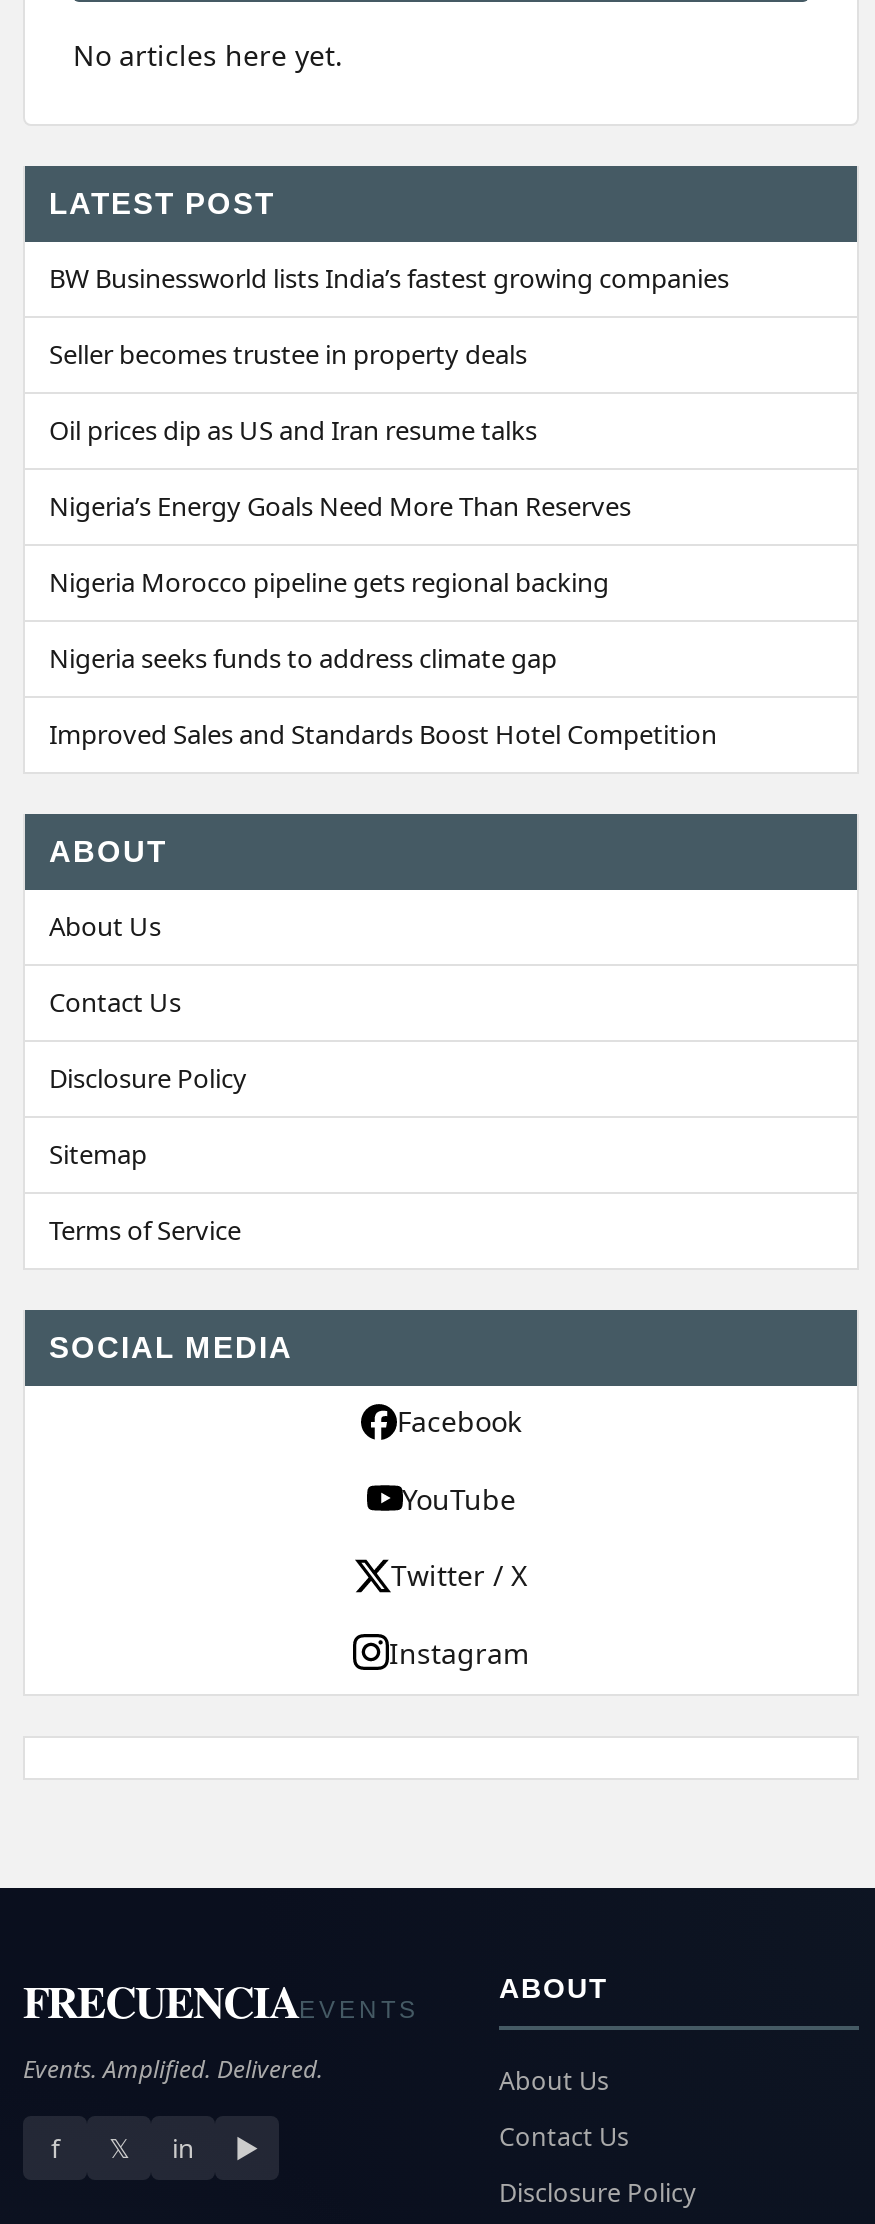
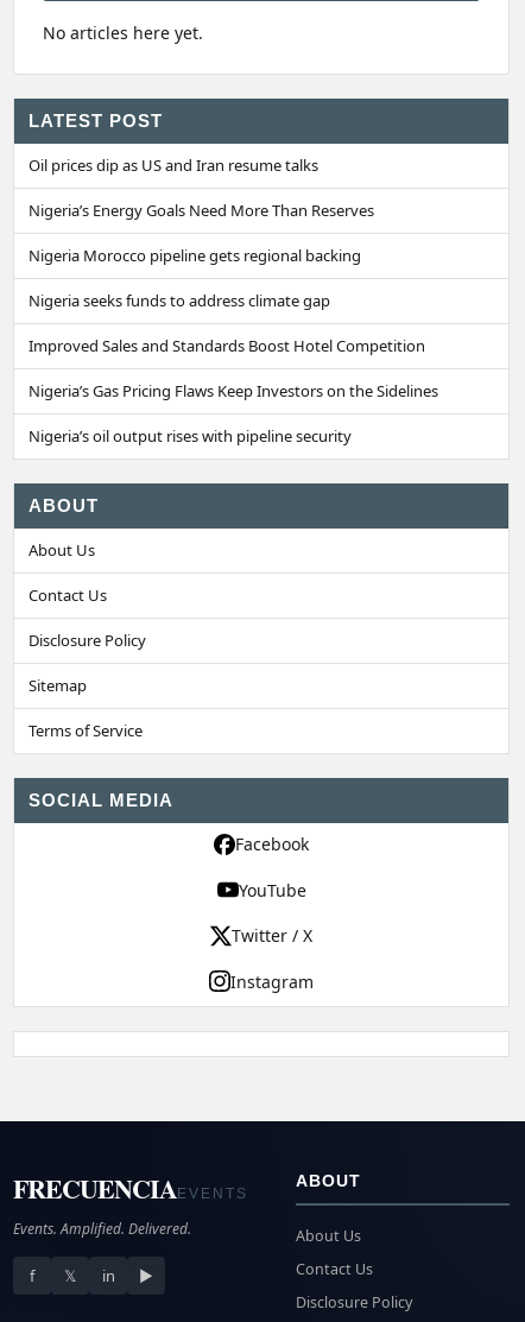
- BW Businessworld lists India’s fastest growing companies
- Seller becomes trustee in property deals

moved up: Oil prices dip as US and Iran resume talks | Nigeria’s Energy Goals Need More Than Reserves | Nigeria Morocco pipeline gets regional backing | Nigeria seeks funds to address climate gap | Improved Sales and Standards Boost Hotel Competition

+ Nigeria’s Gas Pricing Flaws Keep Investors on the Sidelines
+ Nigeria’s oil output rises with pipeline security
